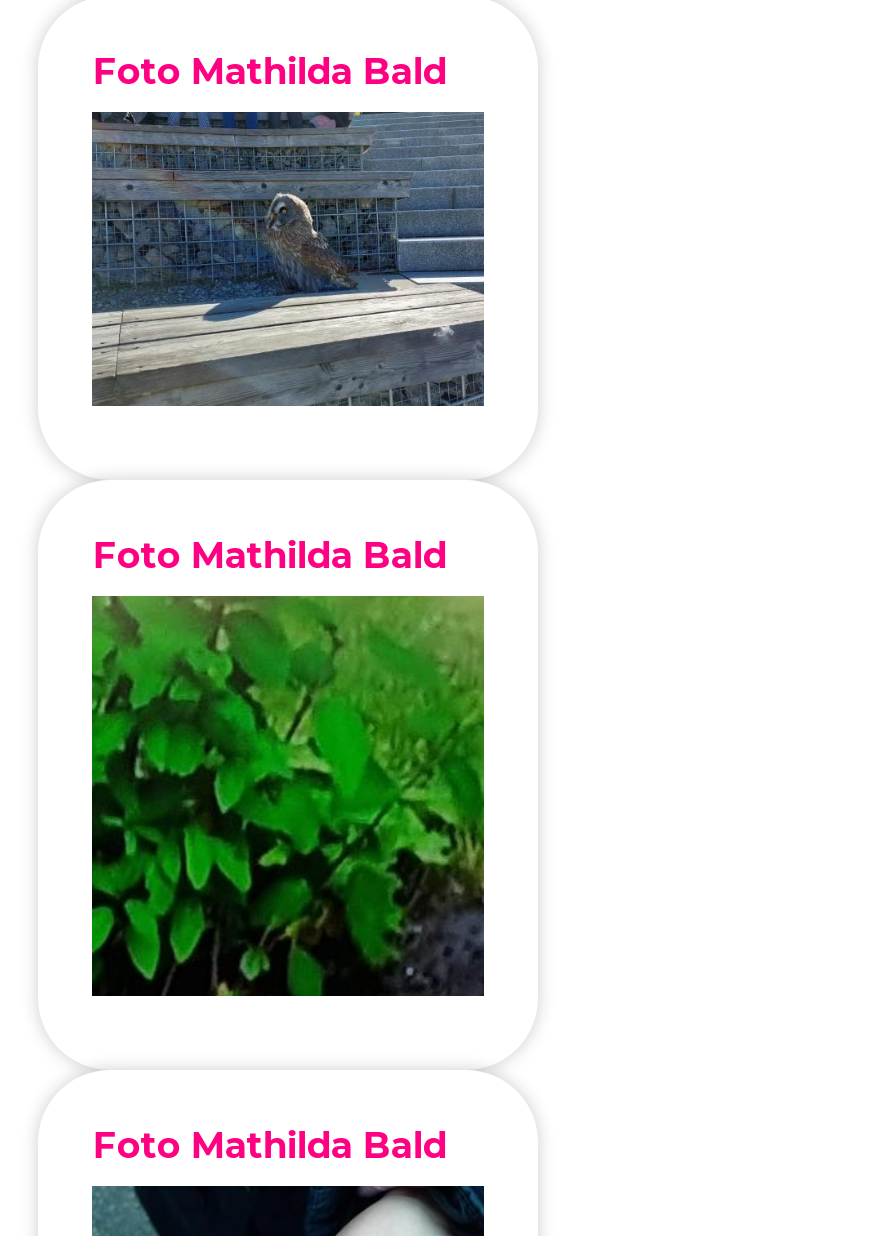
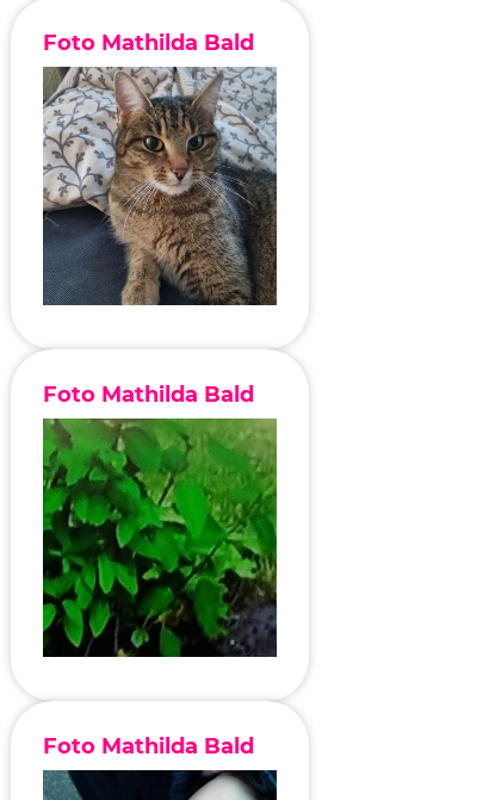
- [image]
+ [image]
